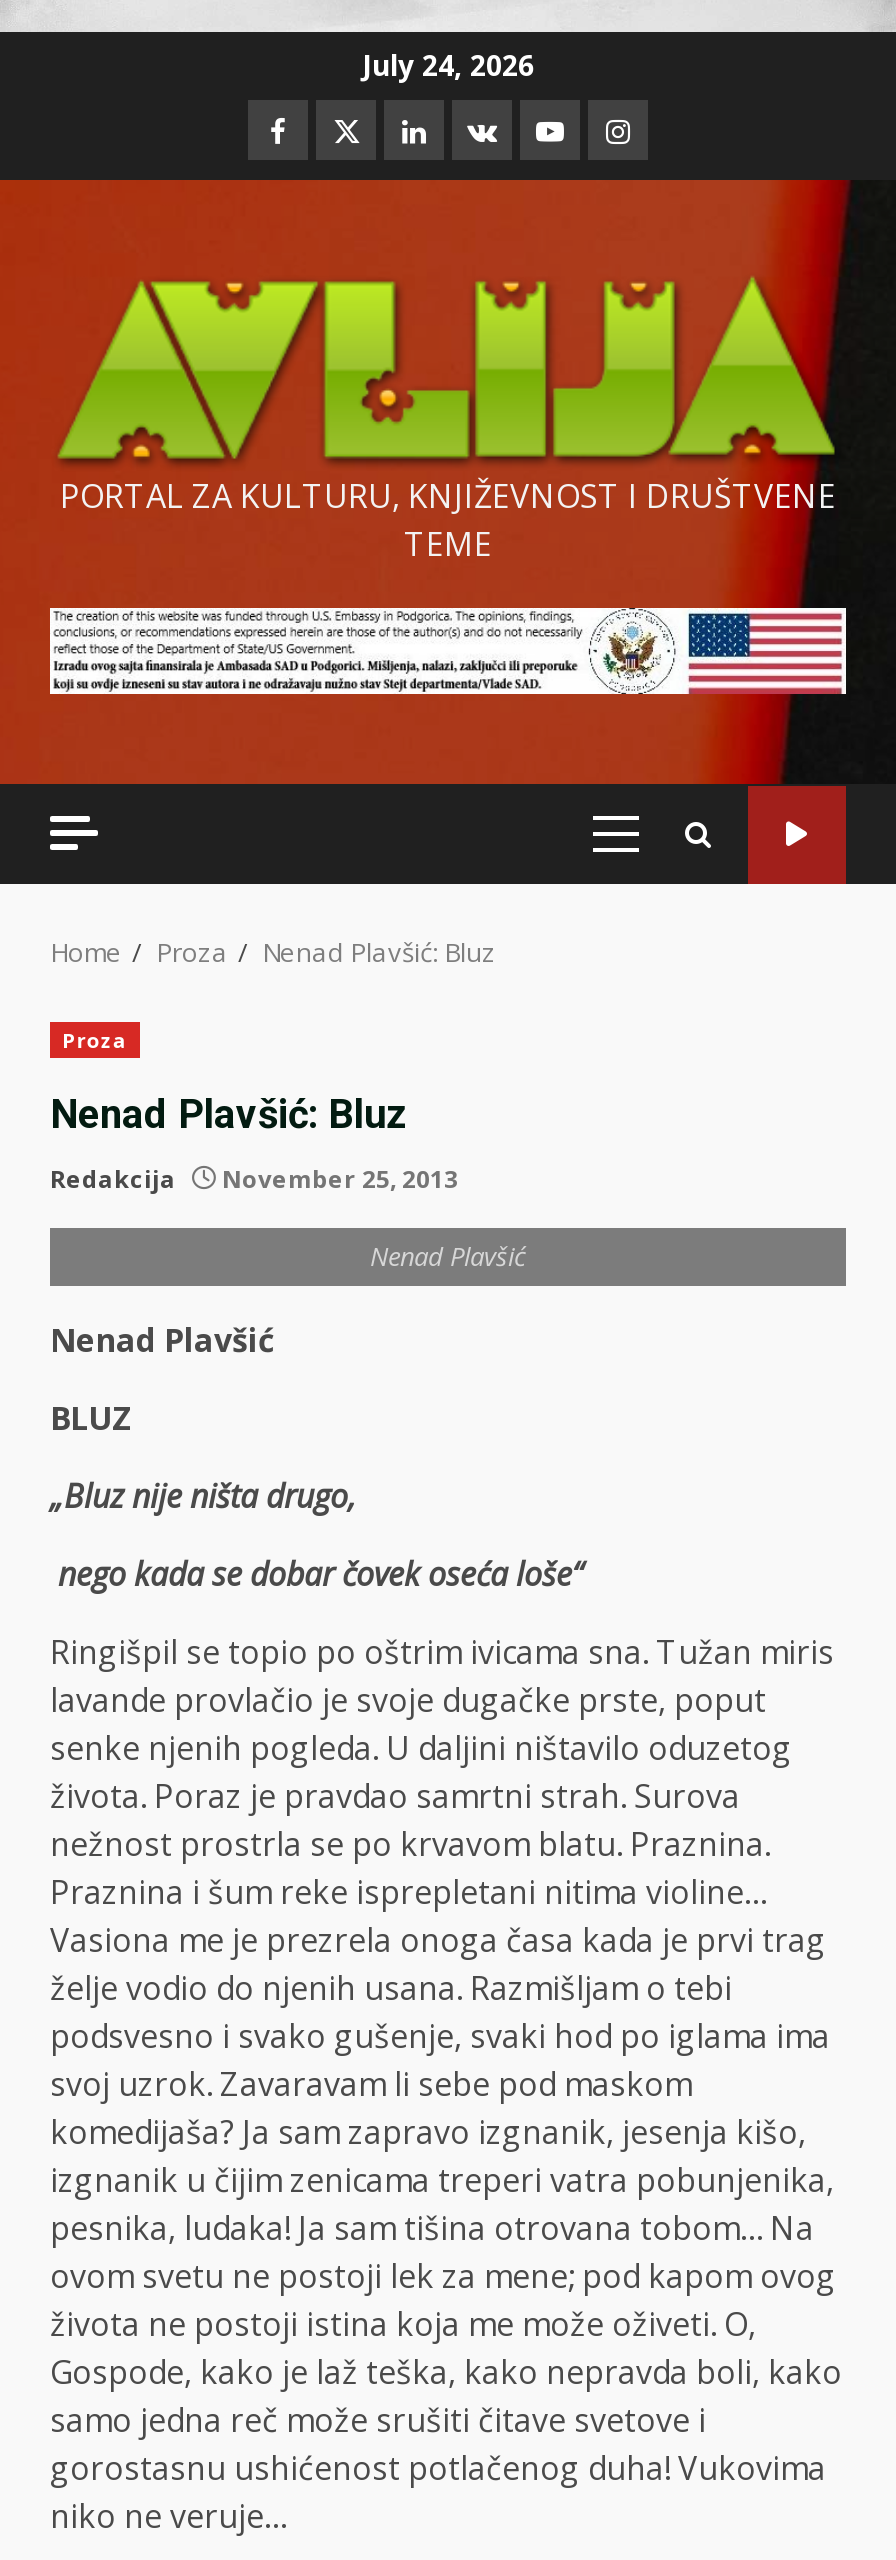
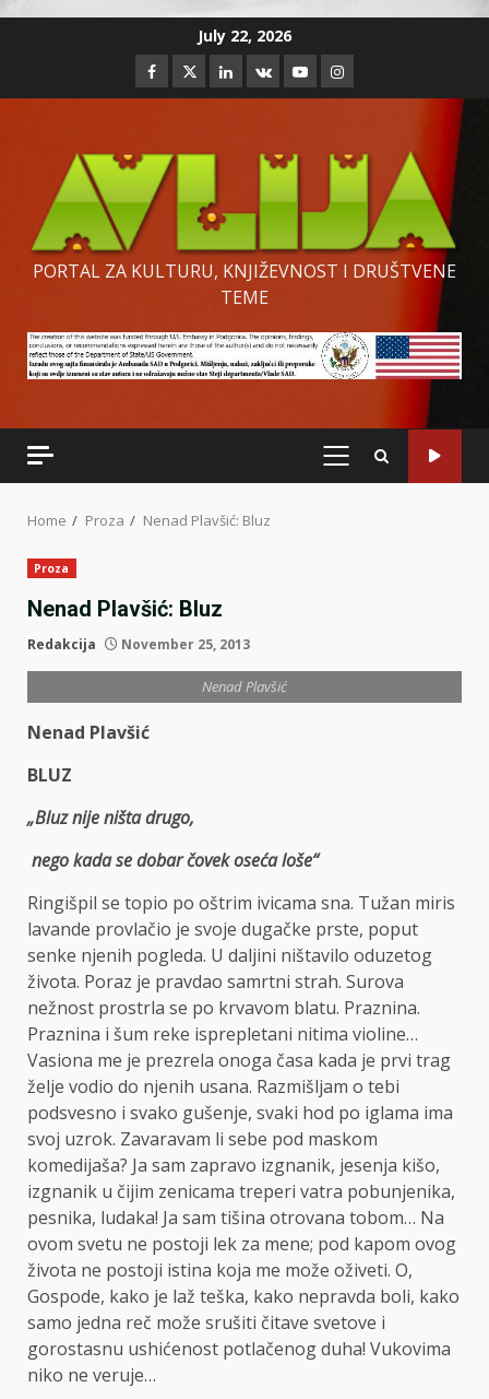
- July 24, 2026
+ July 22, 2026
